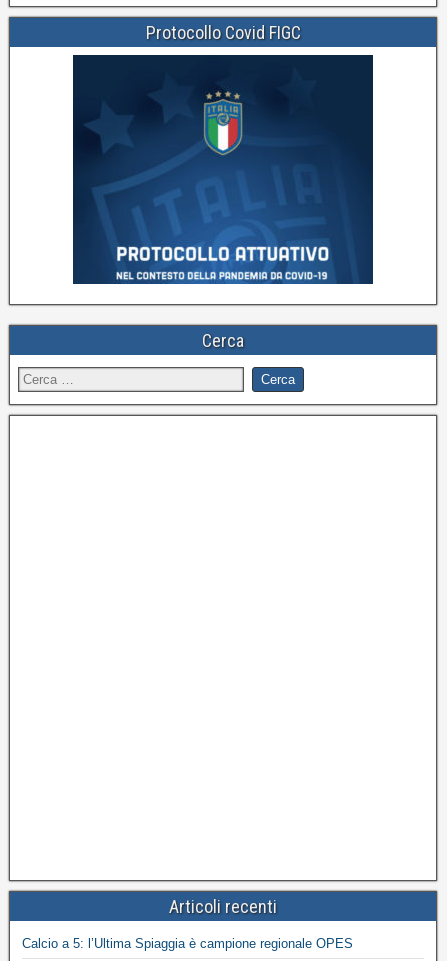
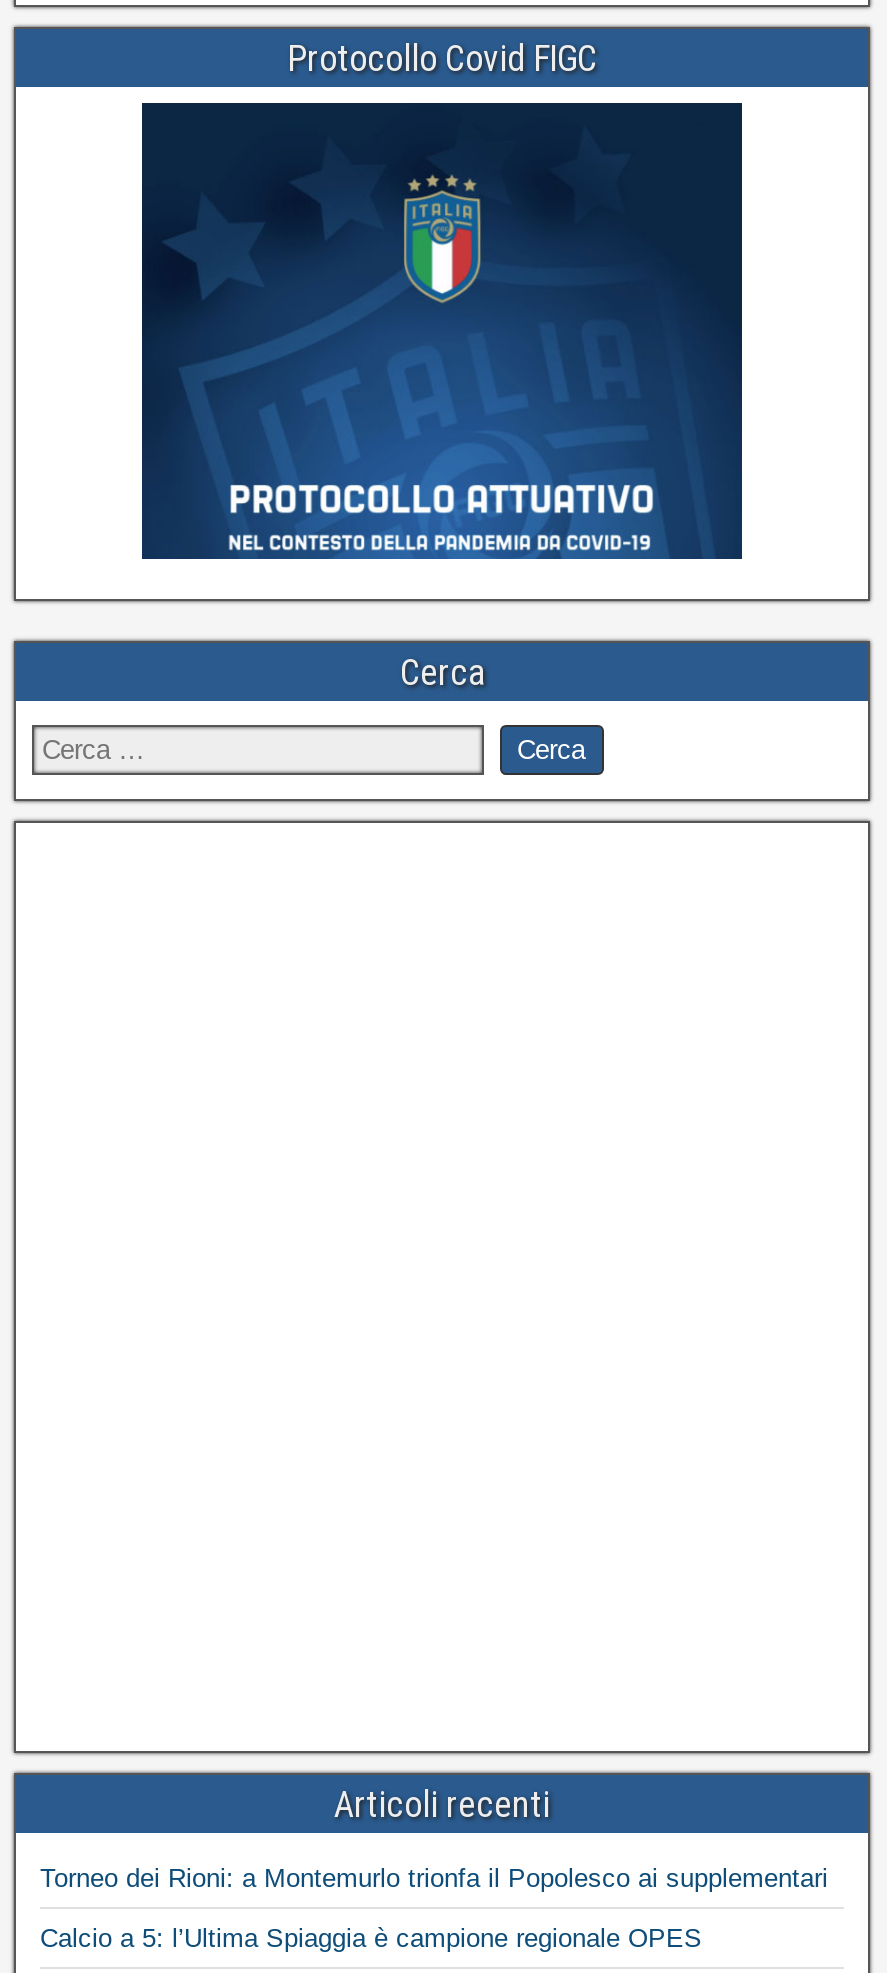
+ Torneo dei Rioni: a Montemurlo trionfa il Popolesco ai supplementari
